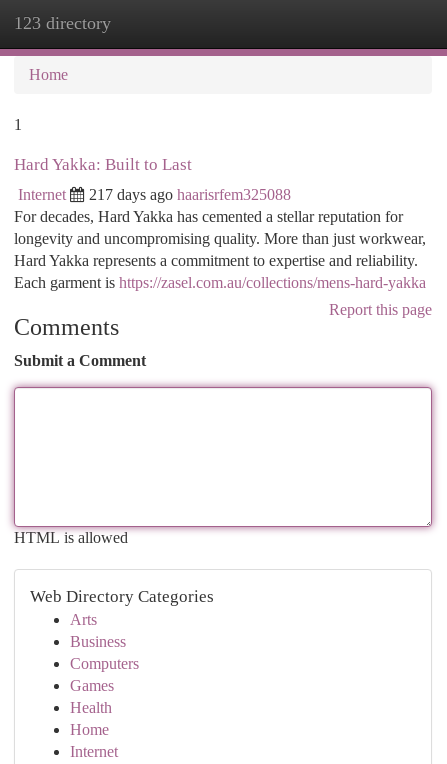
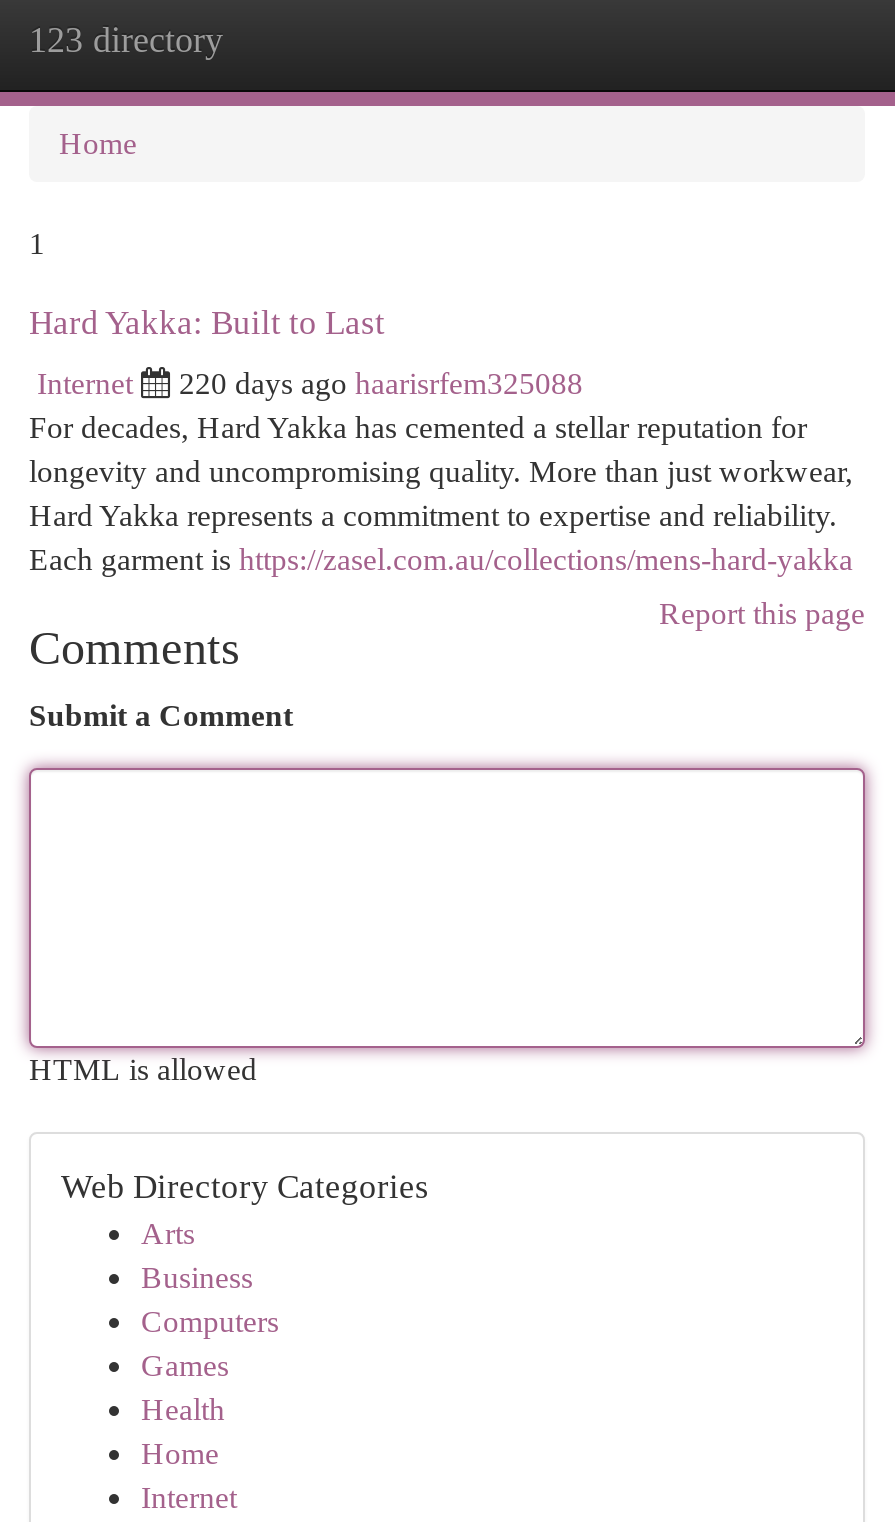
- 217 days ago haarisrfem325088
+ 220 days ago haarisrfem325088
